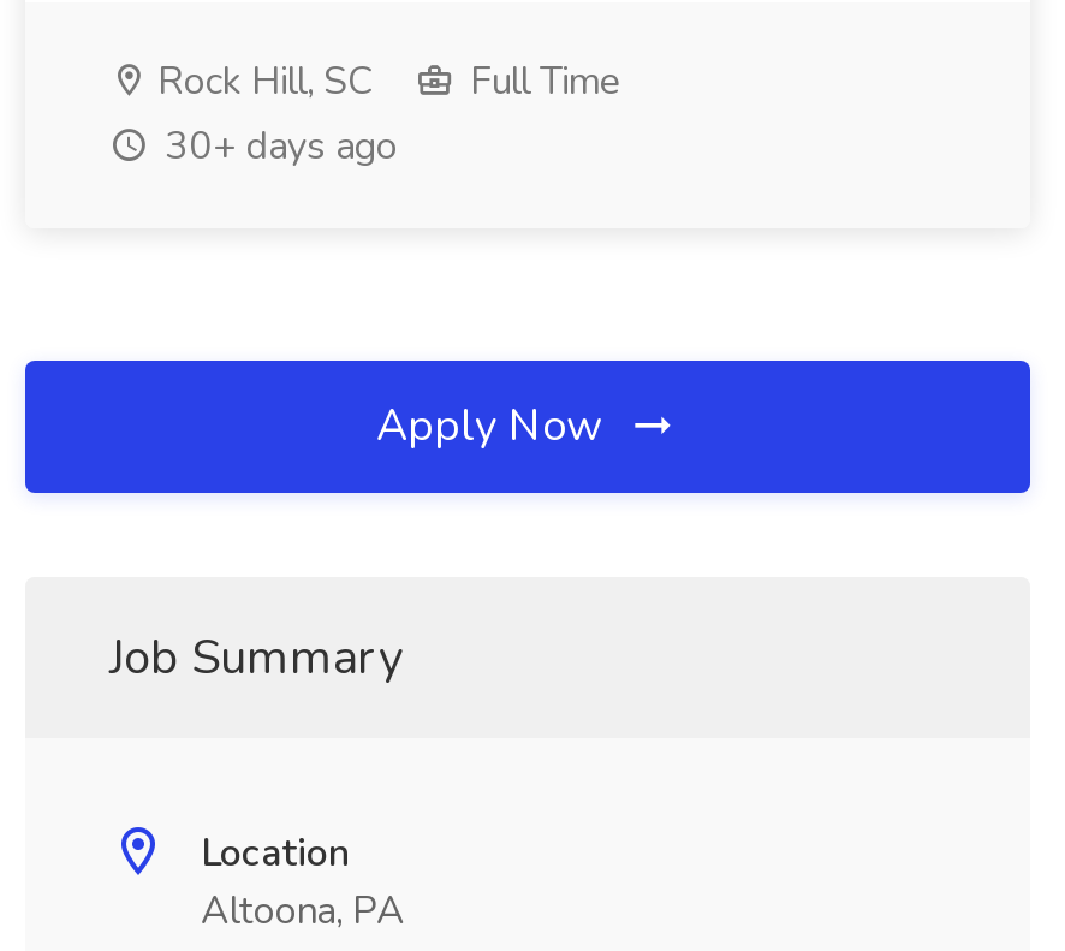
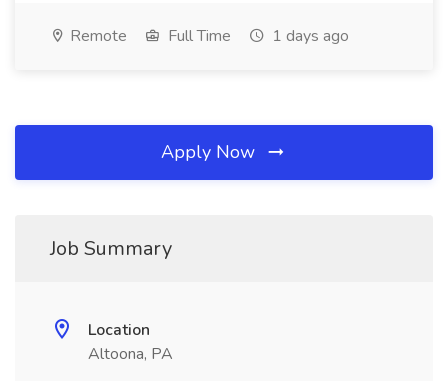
- Rock Hill, SC
+ Remote

- 30+ days ago
+ 1 days ago
